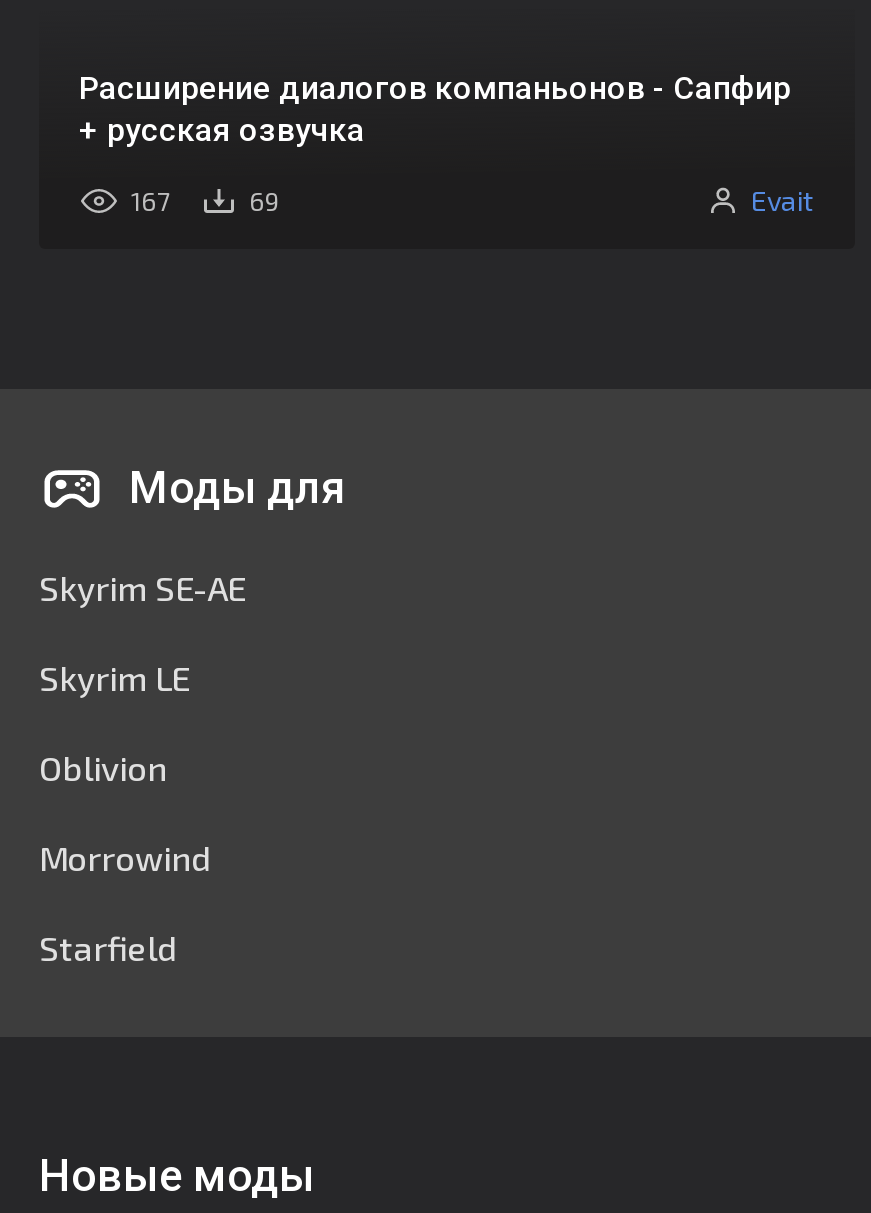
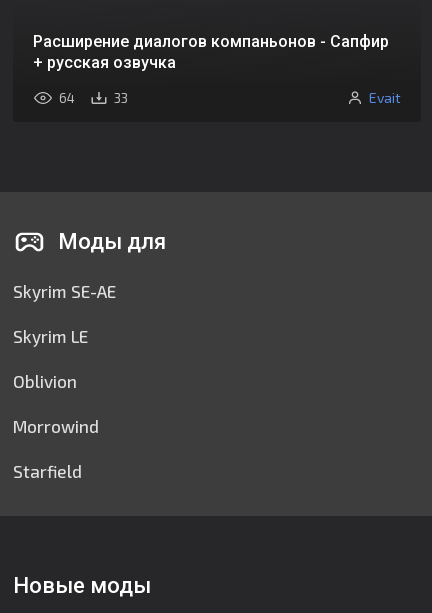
- 167
+ 64

- 69
+ 33
